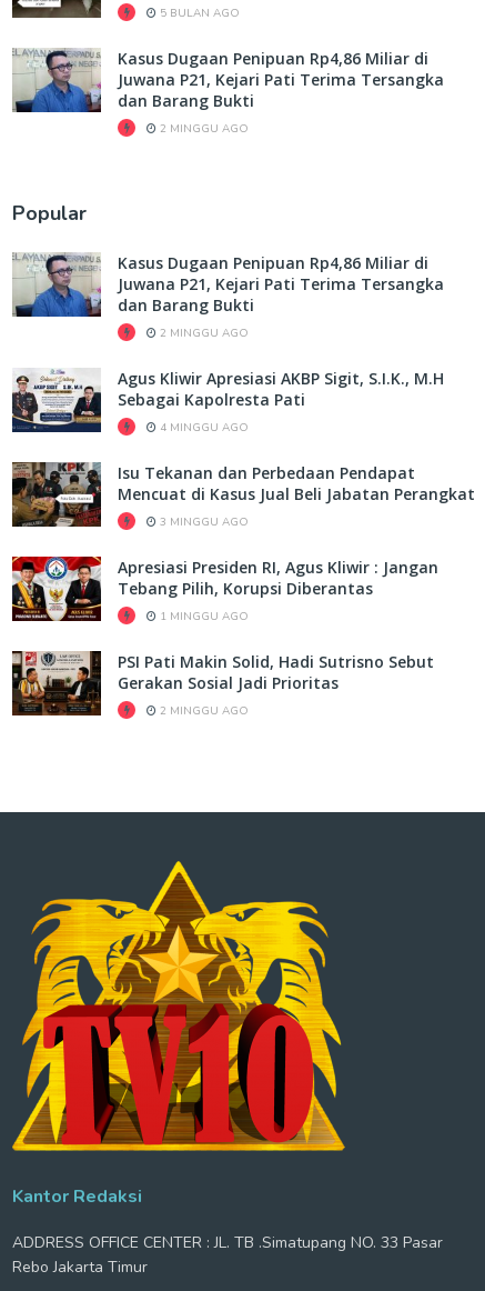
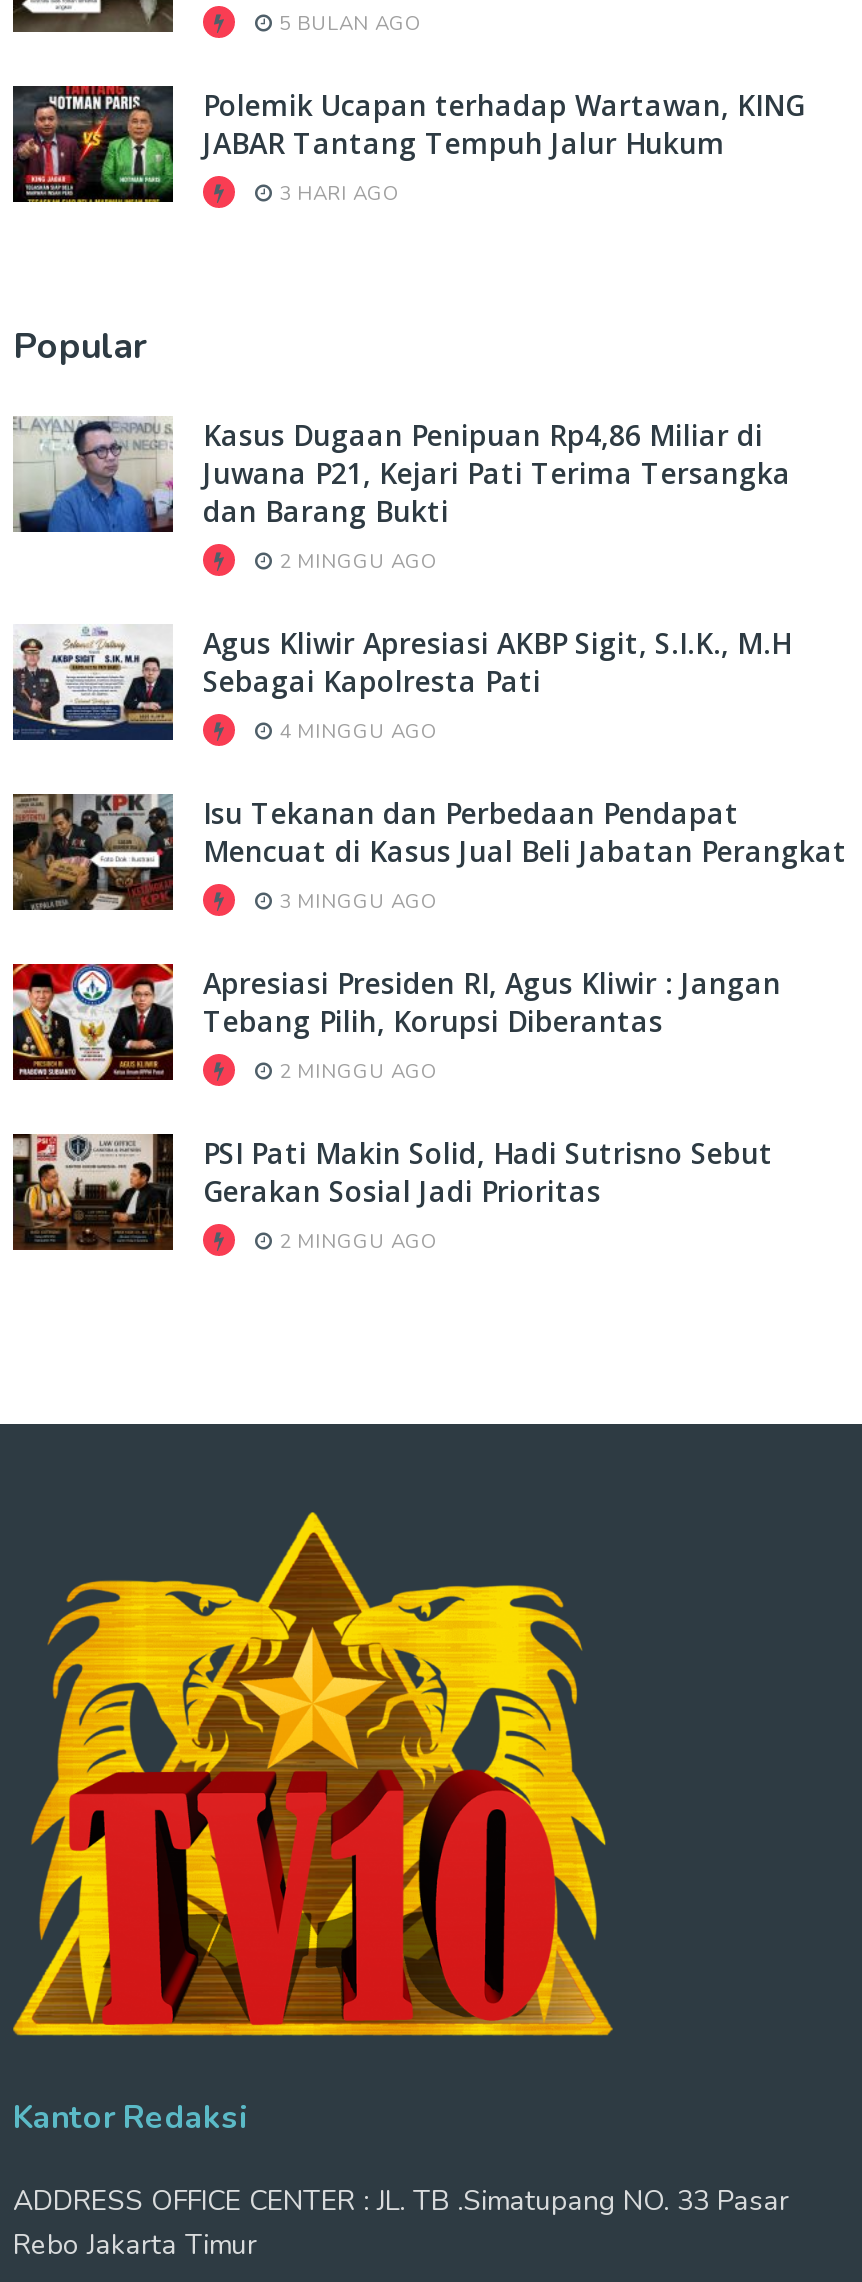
- [image]
- Kasus Dugaan Penipuan Rp4,86 Miliar di
- Juwana P21, Kejari Pati Terima Tersangka
- dan Barang Bukti
+ [image]
+ Polemik Ucapan terhadap Wartawan, KING
+ JABAR Tantang Tempuh Jalur Hukum

- 2 MINGGU AGO
+ 3 HARI AGO

- 1 MINGGU AGO
+ 2 MINGGU AGO
